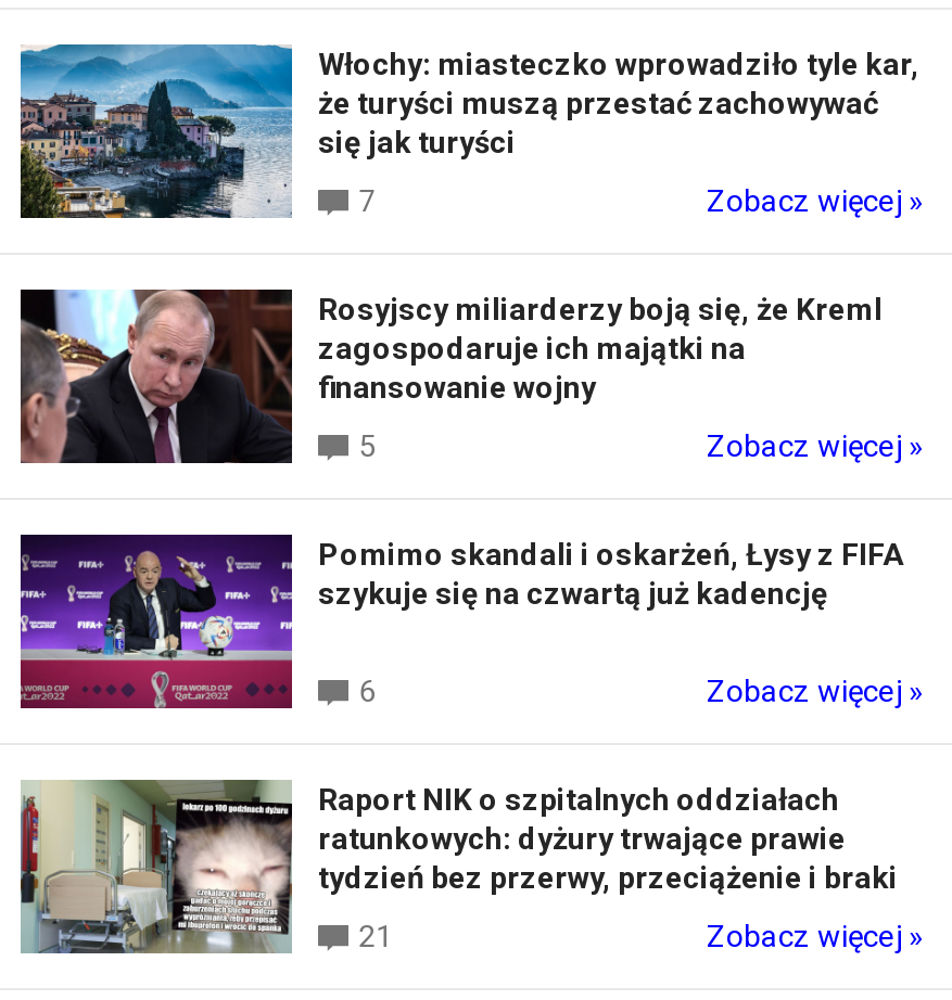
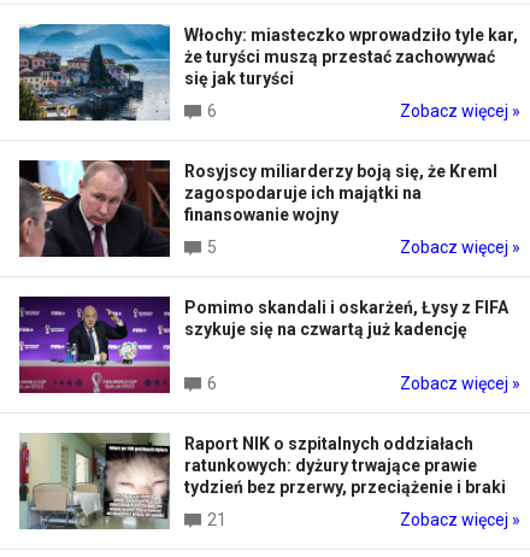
- 7
+ 6
